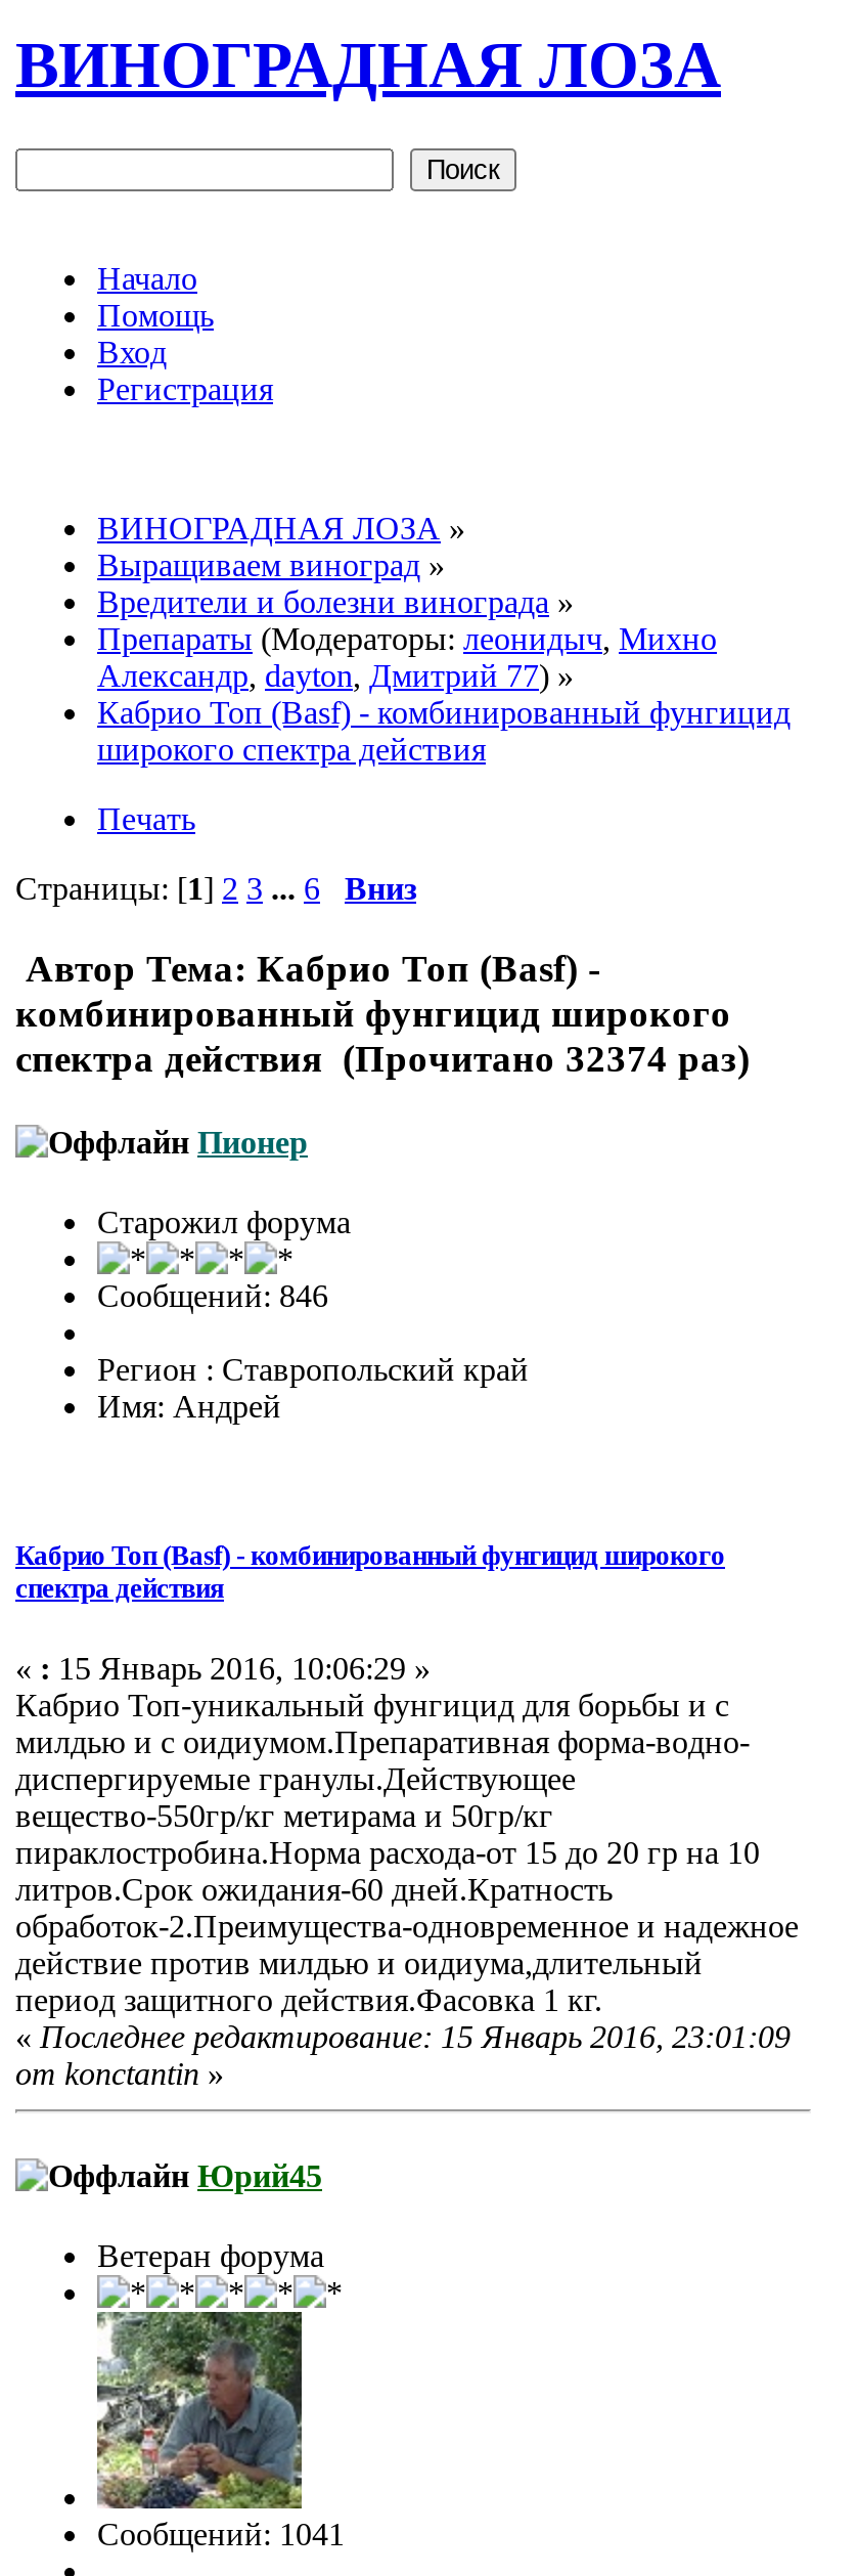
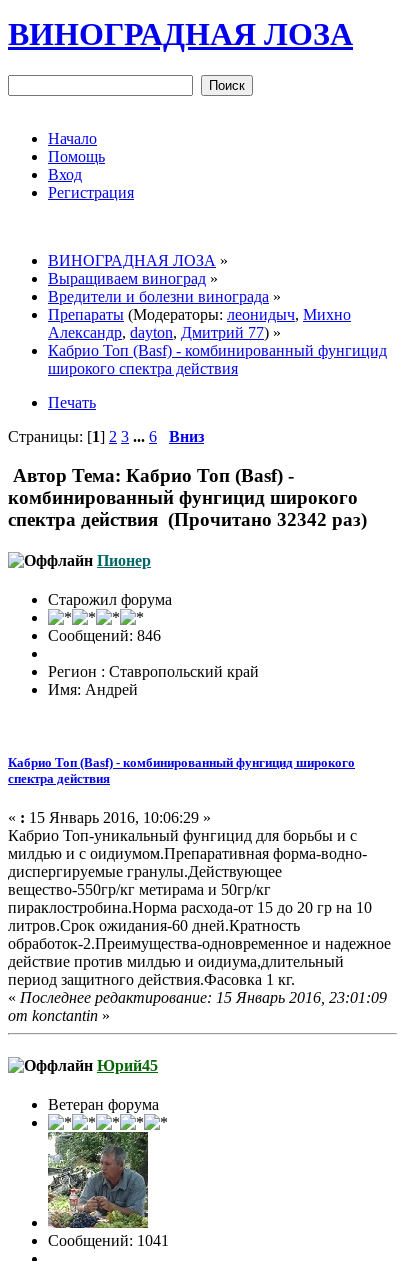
- спектра действия (Прочитано 32374 раз)
+ спектра действия (Прочитано 32342 раз)
